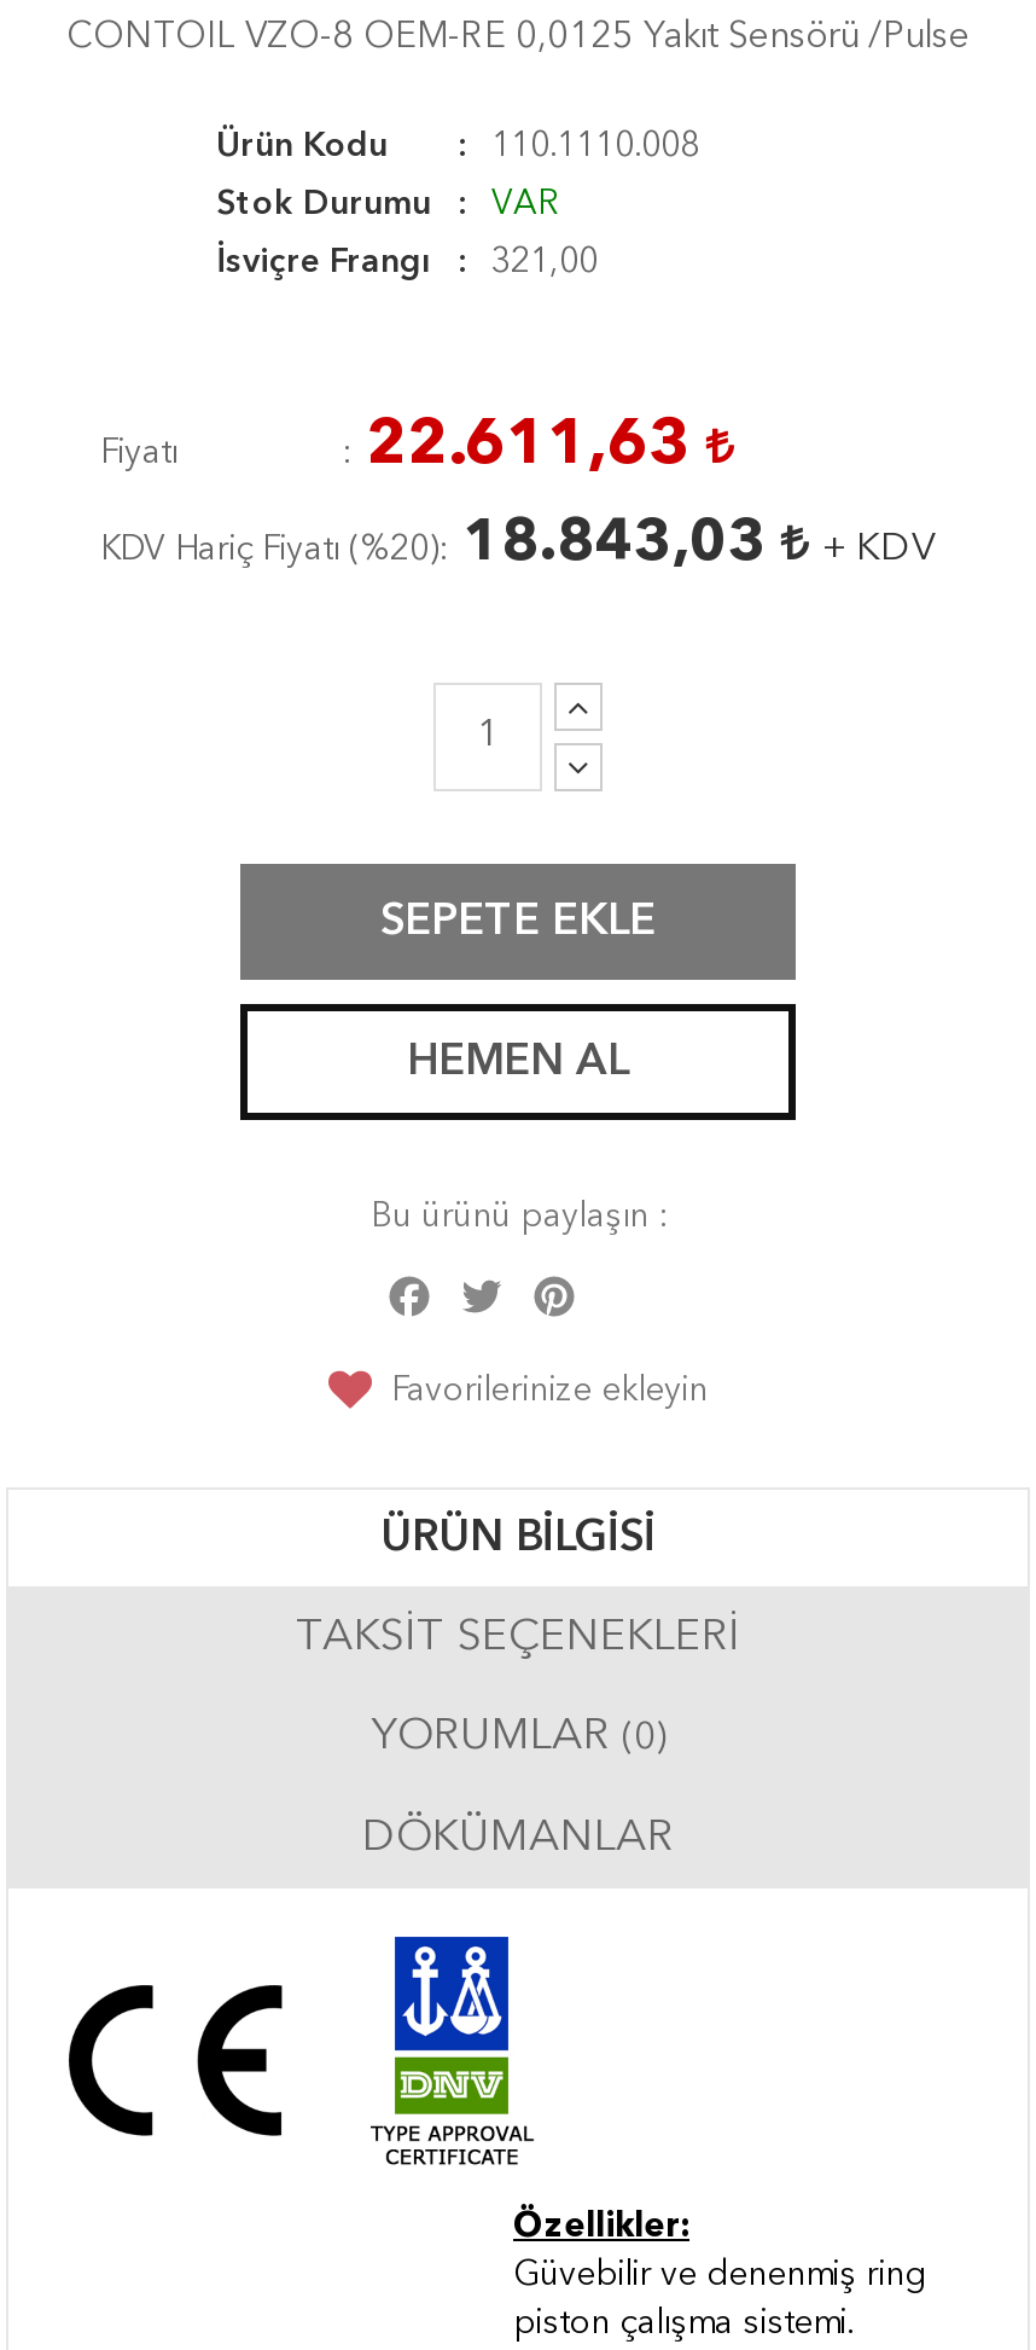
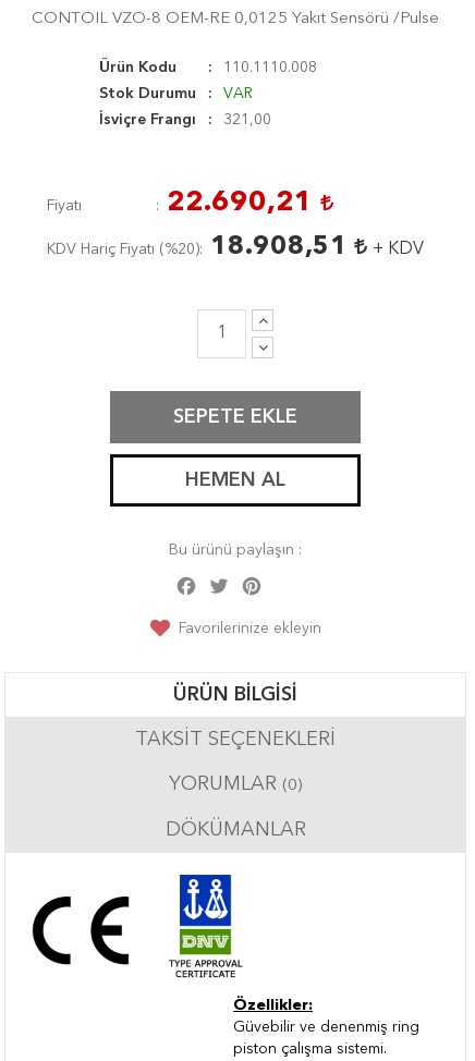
- 22.611,63
+ 22.690,21

- KDV Hariç Fiyatı (%20) 18.843,03 + KDV
+ KDV Hariç Fiyatı (%20) 18.908,51 + KDV
